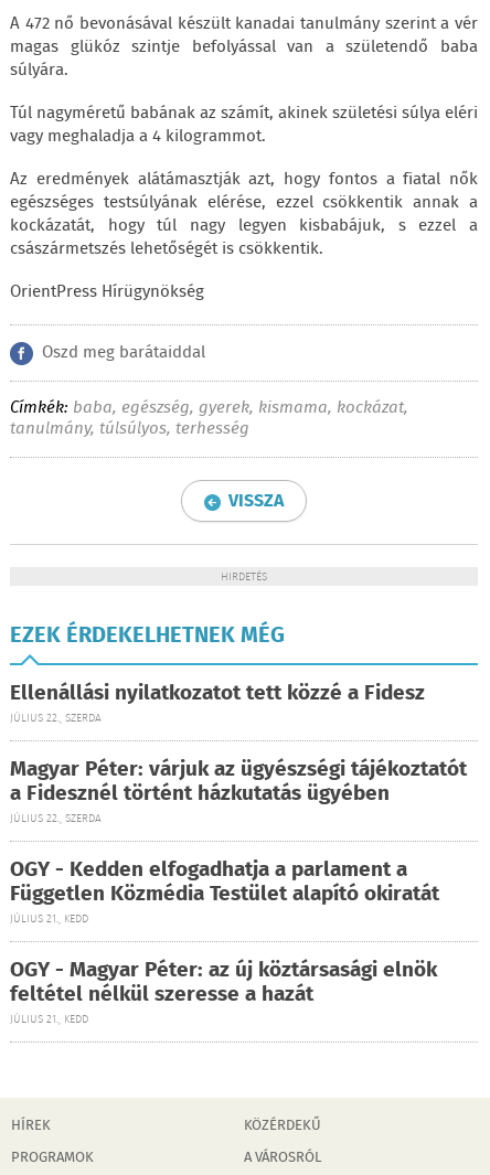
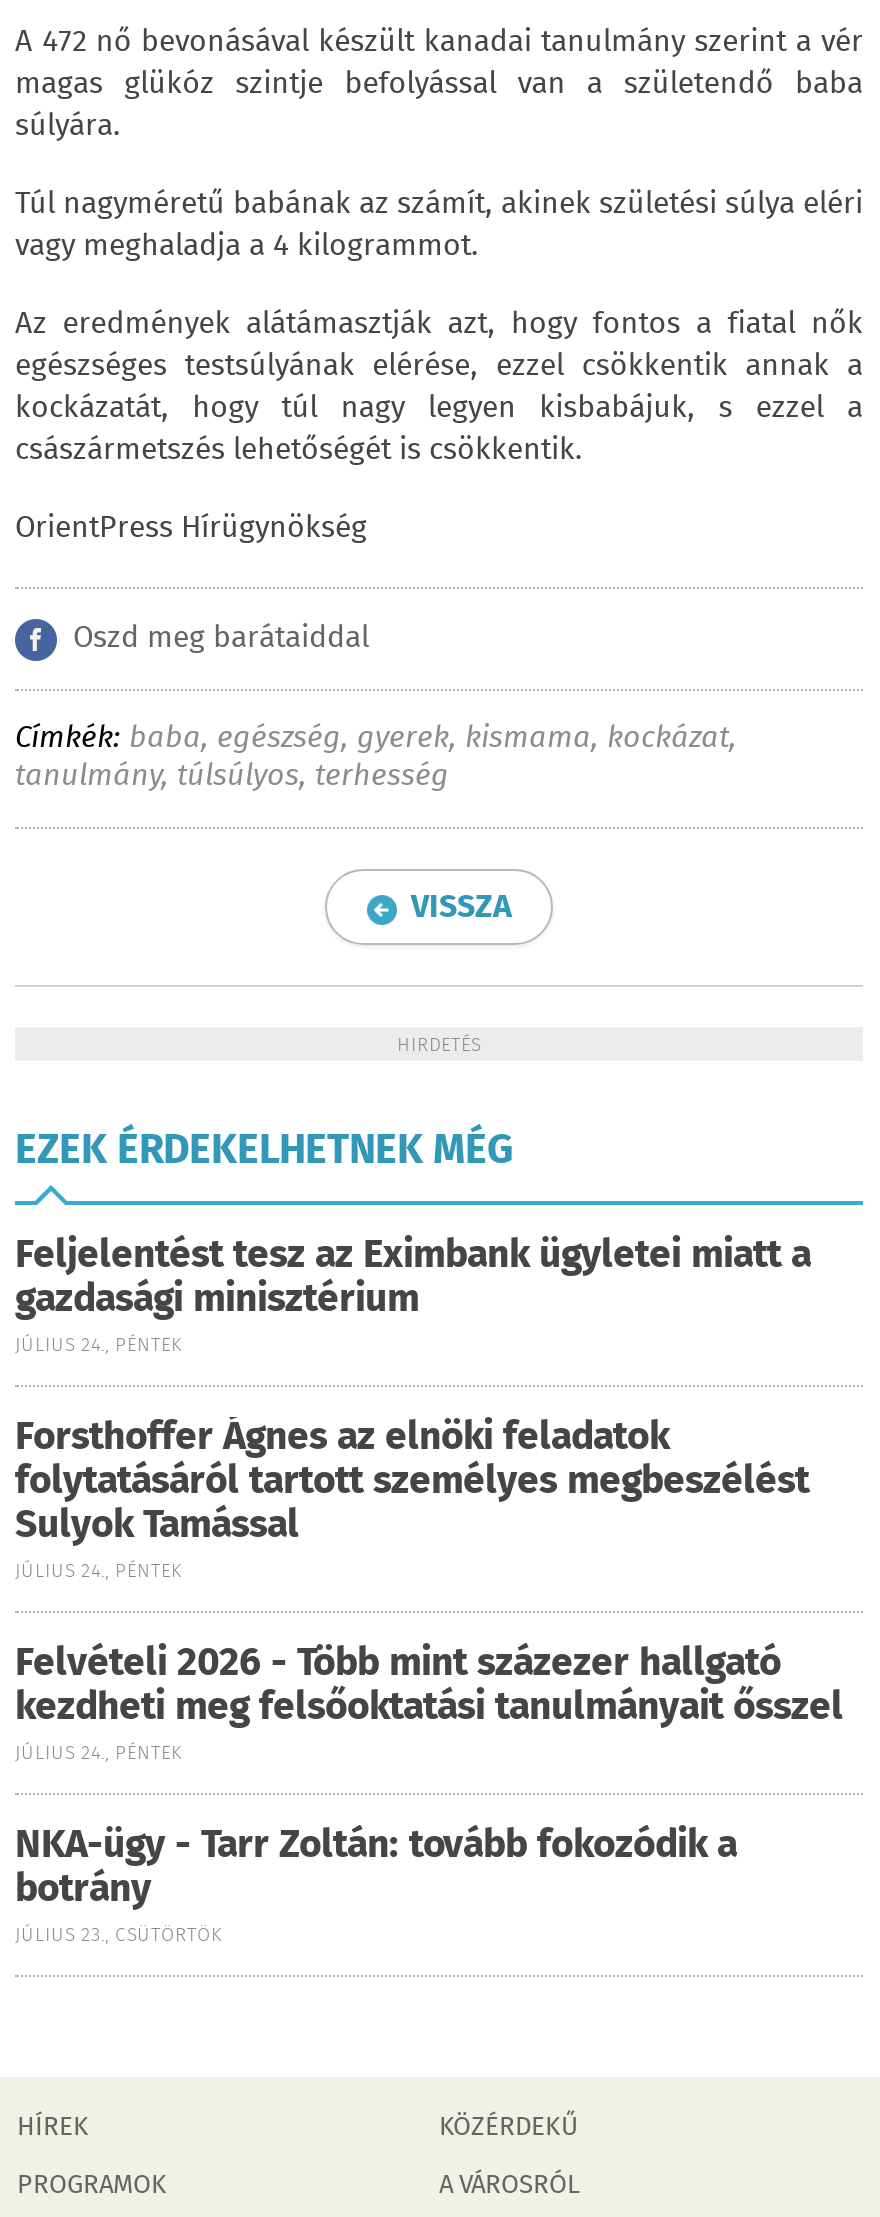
- Ellenállási nyilatkozatot tett közzé a Fidesz
- JÚLIUS 22., SZERDA
+ Feljelentést tesz az Eximbank ügyletei miatt a
+ gazdasági minisztérium
+ JÚLIUS 24., PÉNTEK

- Magyar Péter: várjuk az ügyészségi tájékoztatót
- a Fidesznél történt házkutatás ügyében
- JÚLIUS 22., SZERDA
+ Forsthoffer Ágnes az elnöki feladatok
+ folytatásáról tartott személyes megbeszélést
+ Sulyok Tamással
+ JÚLIUS 24., PÉNTEK

- OGY - Kedden elfogadhatja a parlament a
- Független Közmédia Testület alapító okiratát
- JÚLIUS 21., KEDD
+ Felvételi 2026 - Több mint százezer hallgató
+ kezdheti meg felsőoktatási tanulmányait ősszel
+ JÚLIUS 24., PÉNTEK

- OGY - Magyar Péter: az új köztársasági elnök
- feltétel nélkül szeresse a hazát
- JÚLIUS 21., KEDD
+ NKA-ügy - Tarr Zoltán: tovább fokozódik a
+ botrány
+ JÚLIUS 23., CSÜTÖRTÖK
